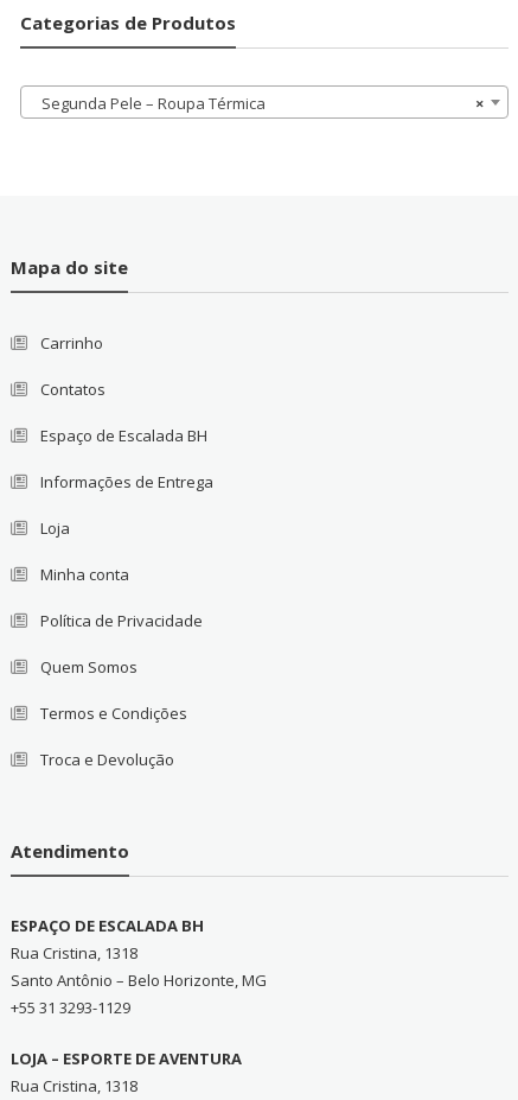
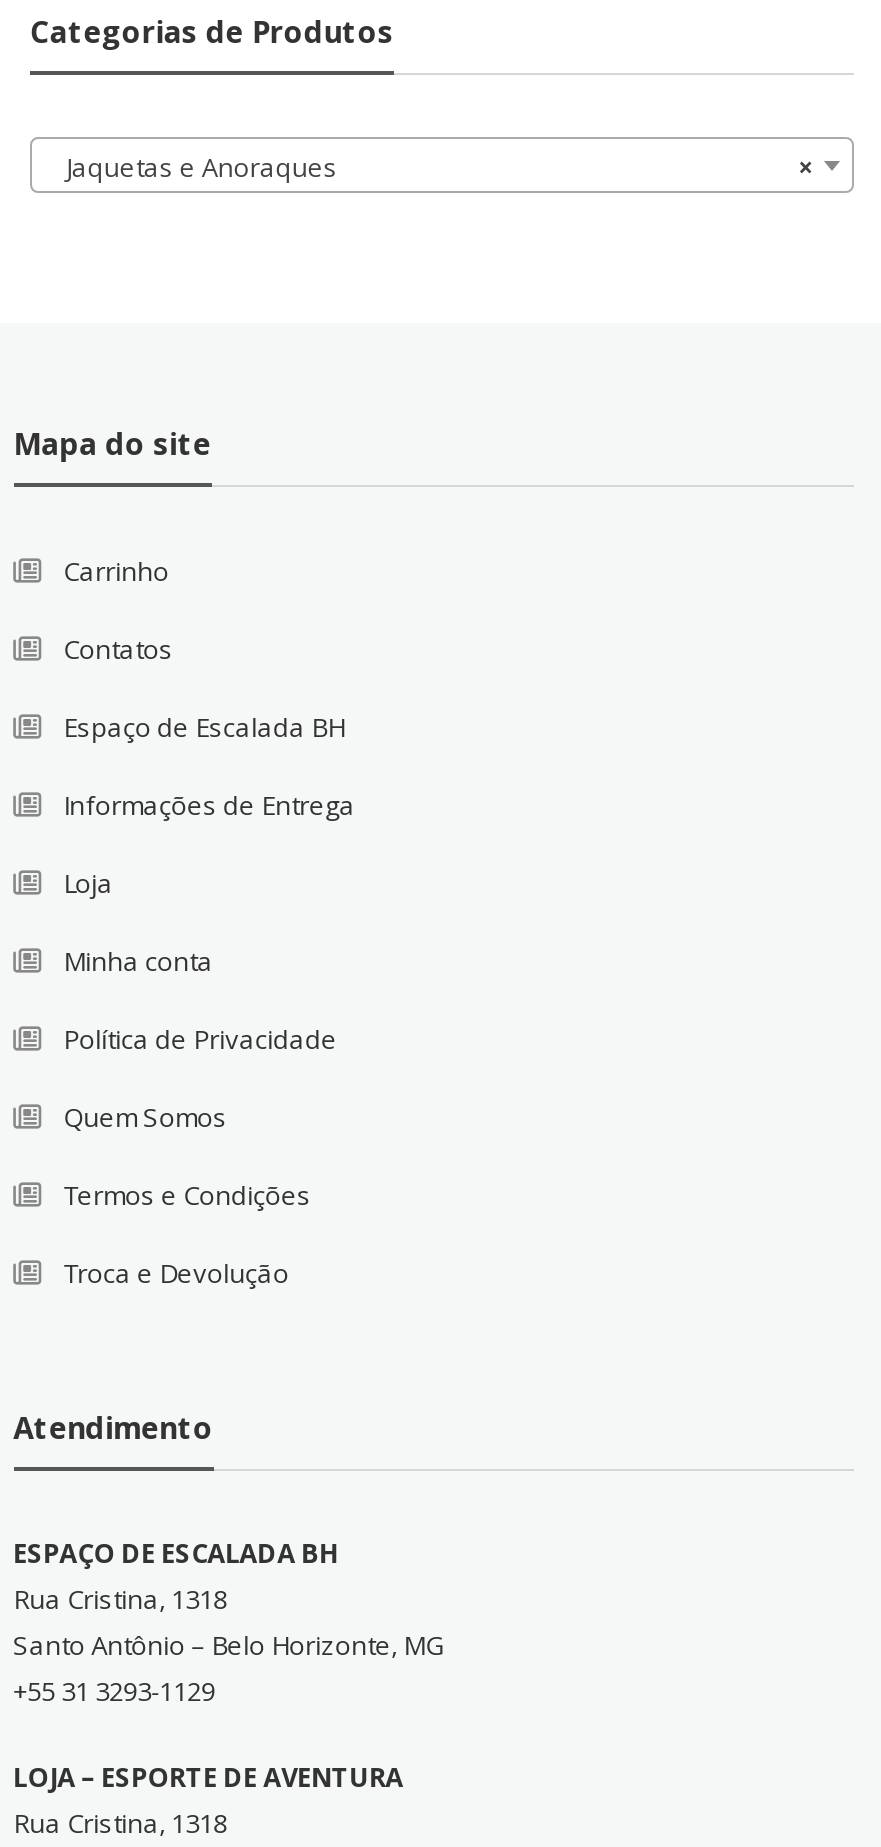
- Segunda Pele – Roupa Térmica
+ Jaquetas e Anoraques
